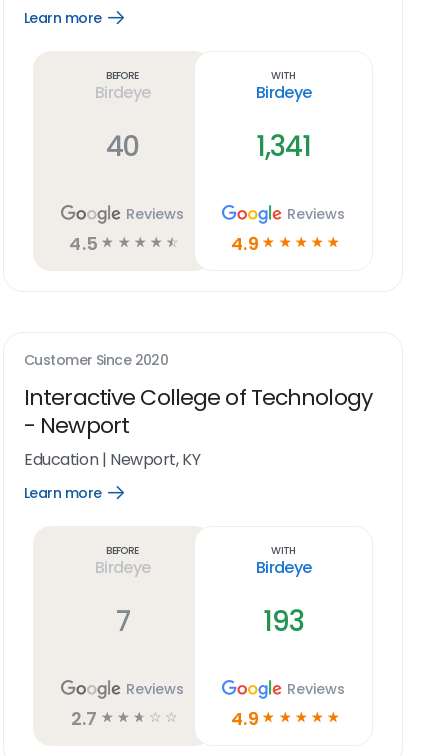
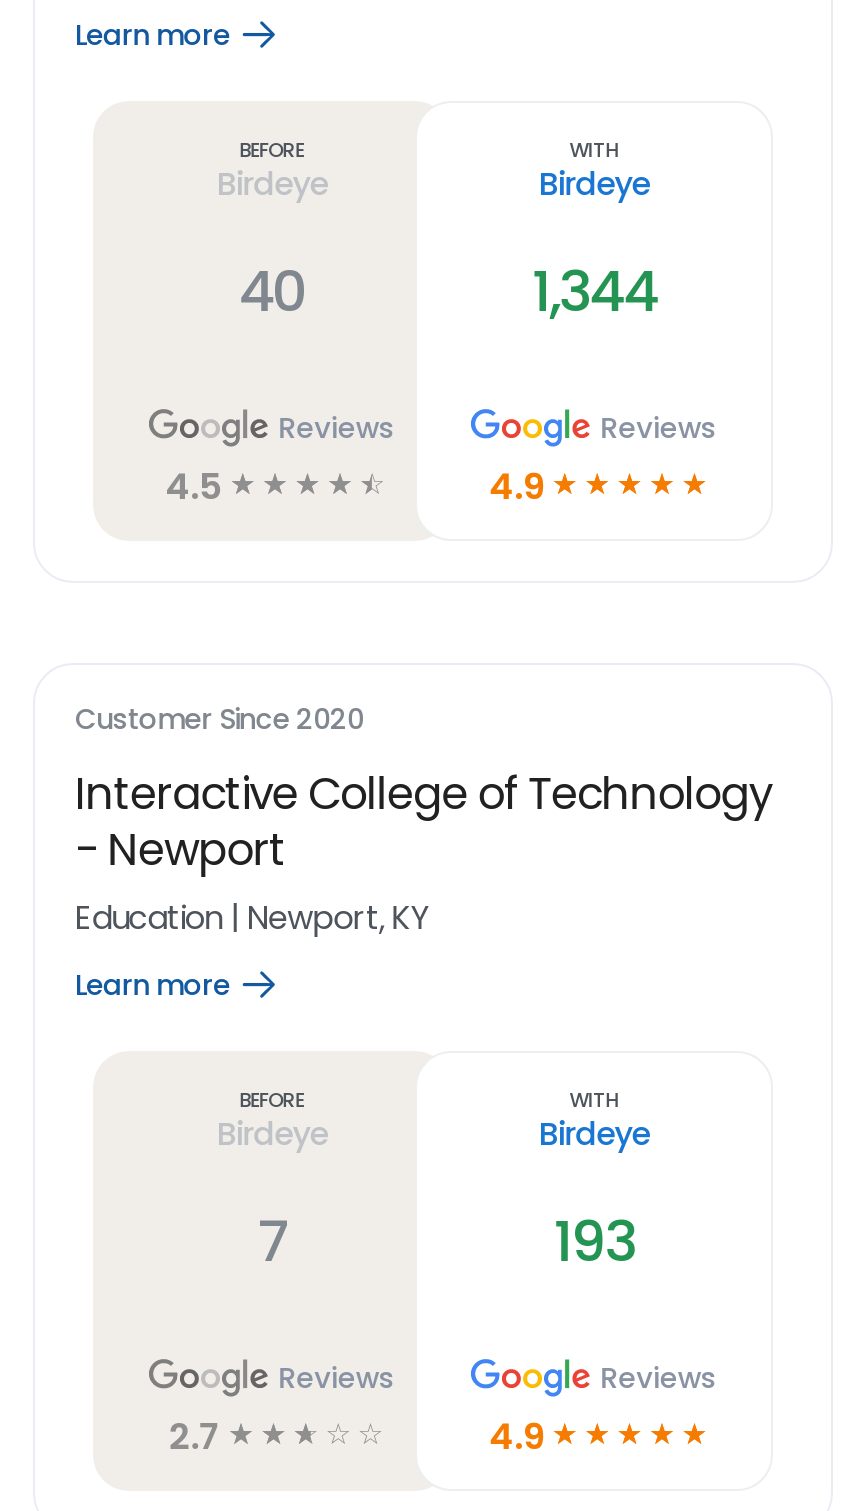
- 1,341
+ 1,344
